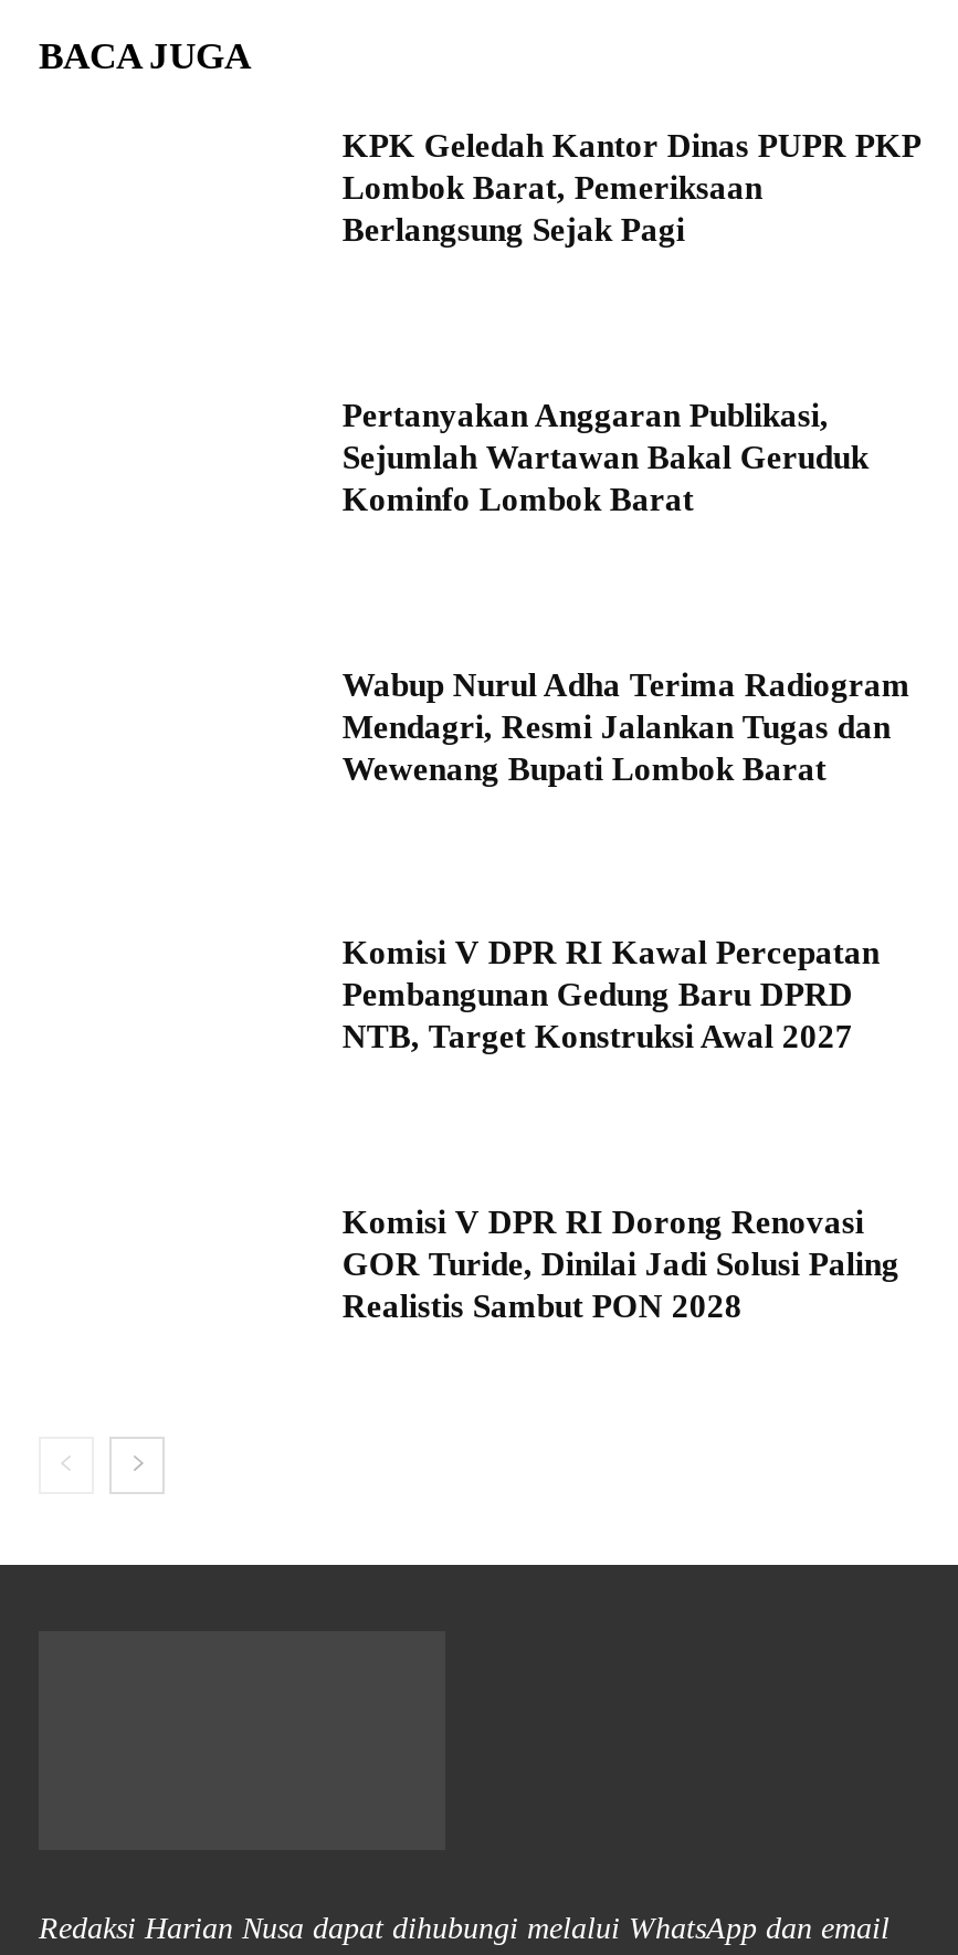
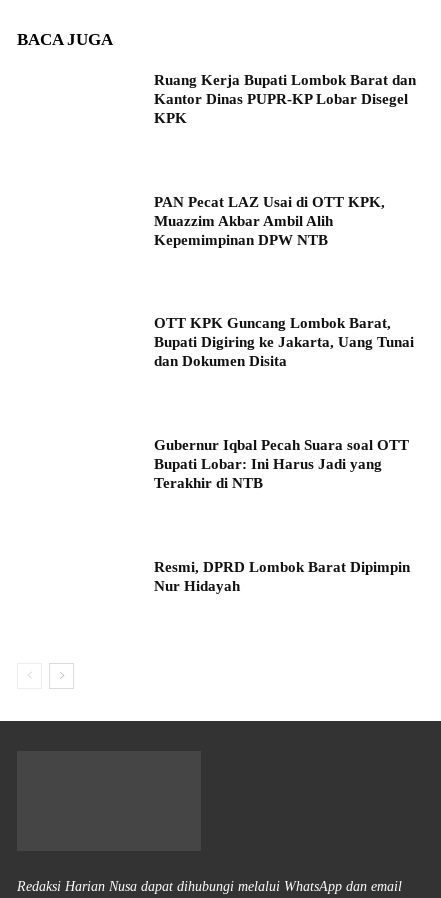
- KPK Geledah Kantor Dinas PUPR PKP
- Lombok Barat, Pemeriksaan
- Berlangsung Sejak Pagi
+ Ruang Kerja Bupati Lombok Barat dan
+ Kantor Dinas PUPR-KP Lobar Disegel
+ KPK

- Pertanyakan Anggaran Publikasi,
- Sejumlah Wartawan Bakal Geruduk
- Kominfo Lombok Barat
+ PAN Pecat LAZ Usai di OTT KPK,
+ Muazzim Akbar Ambil Alih
+ Kepemimpinan DPW NTB

- Wabup Nurul Adha Terima Radiogram
- Mendagri, Resmi Jalankan Tugas dan
- Wewenang Bupati Lombok Barat
+ OTT KPK Guncang Lombok Barat,
+ Bupati Digiring ke Jakarta, Uang Tunai
+ dan Dokumen Disita

- Komisi V DPR RI Kawal Percepatan
- Pembangunan Gedung Baru DPRD
- NTB, Target Konstruksi Awal 2027
+ Gubernur Iqbal Pecah Suara soal OTT
+ Bupati Lobar: Ini Harus Jadi yang
+ Terakhir di NTB

- Komisi V DPR RI Dorong Renovasi
- GOR Turide, Dinilai Jadi Solusi Paling
- Realistis Sambut PON 2028
+ Resmi, DPRD Lombok Barat Dipimpin
+ Nur Hidayah
